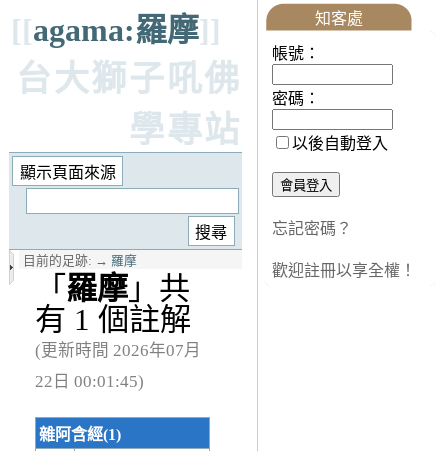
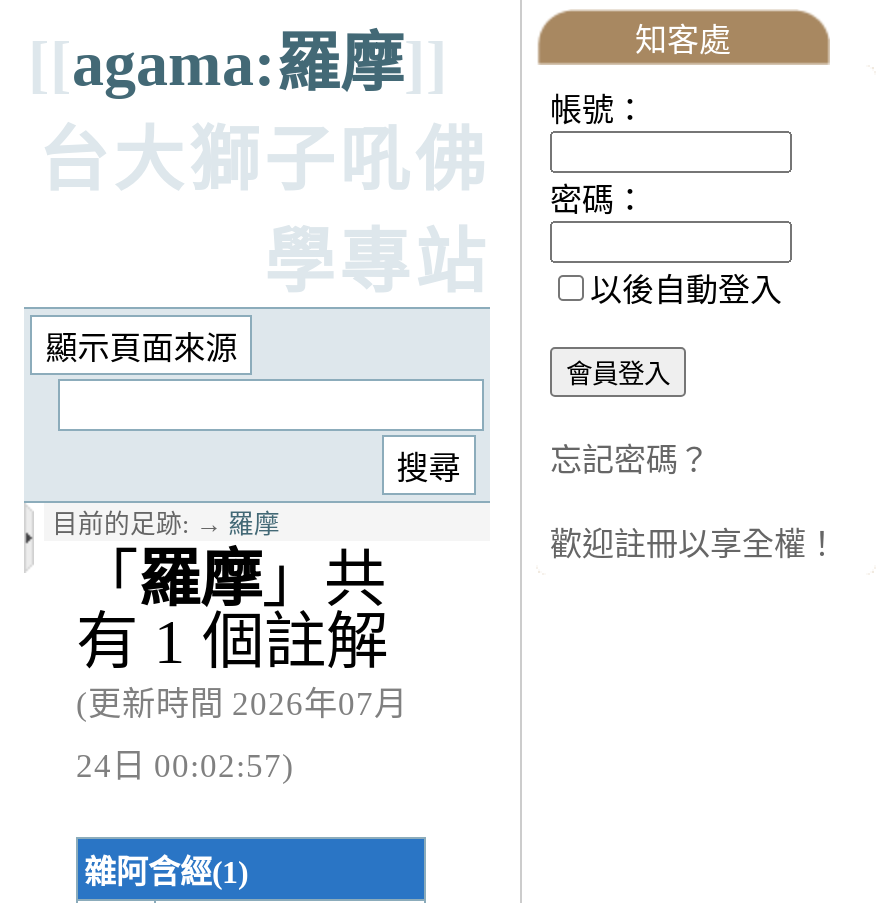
- 22日 00:01:45)
+ 24日 00:02:57)
